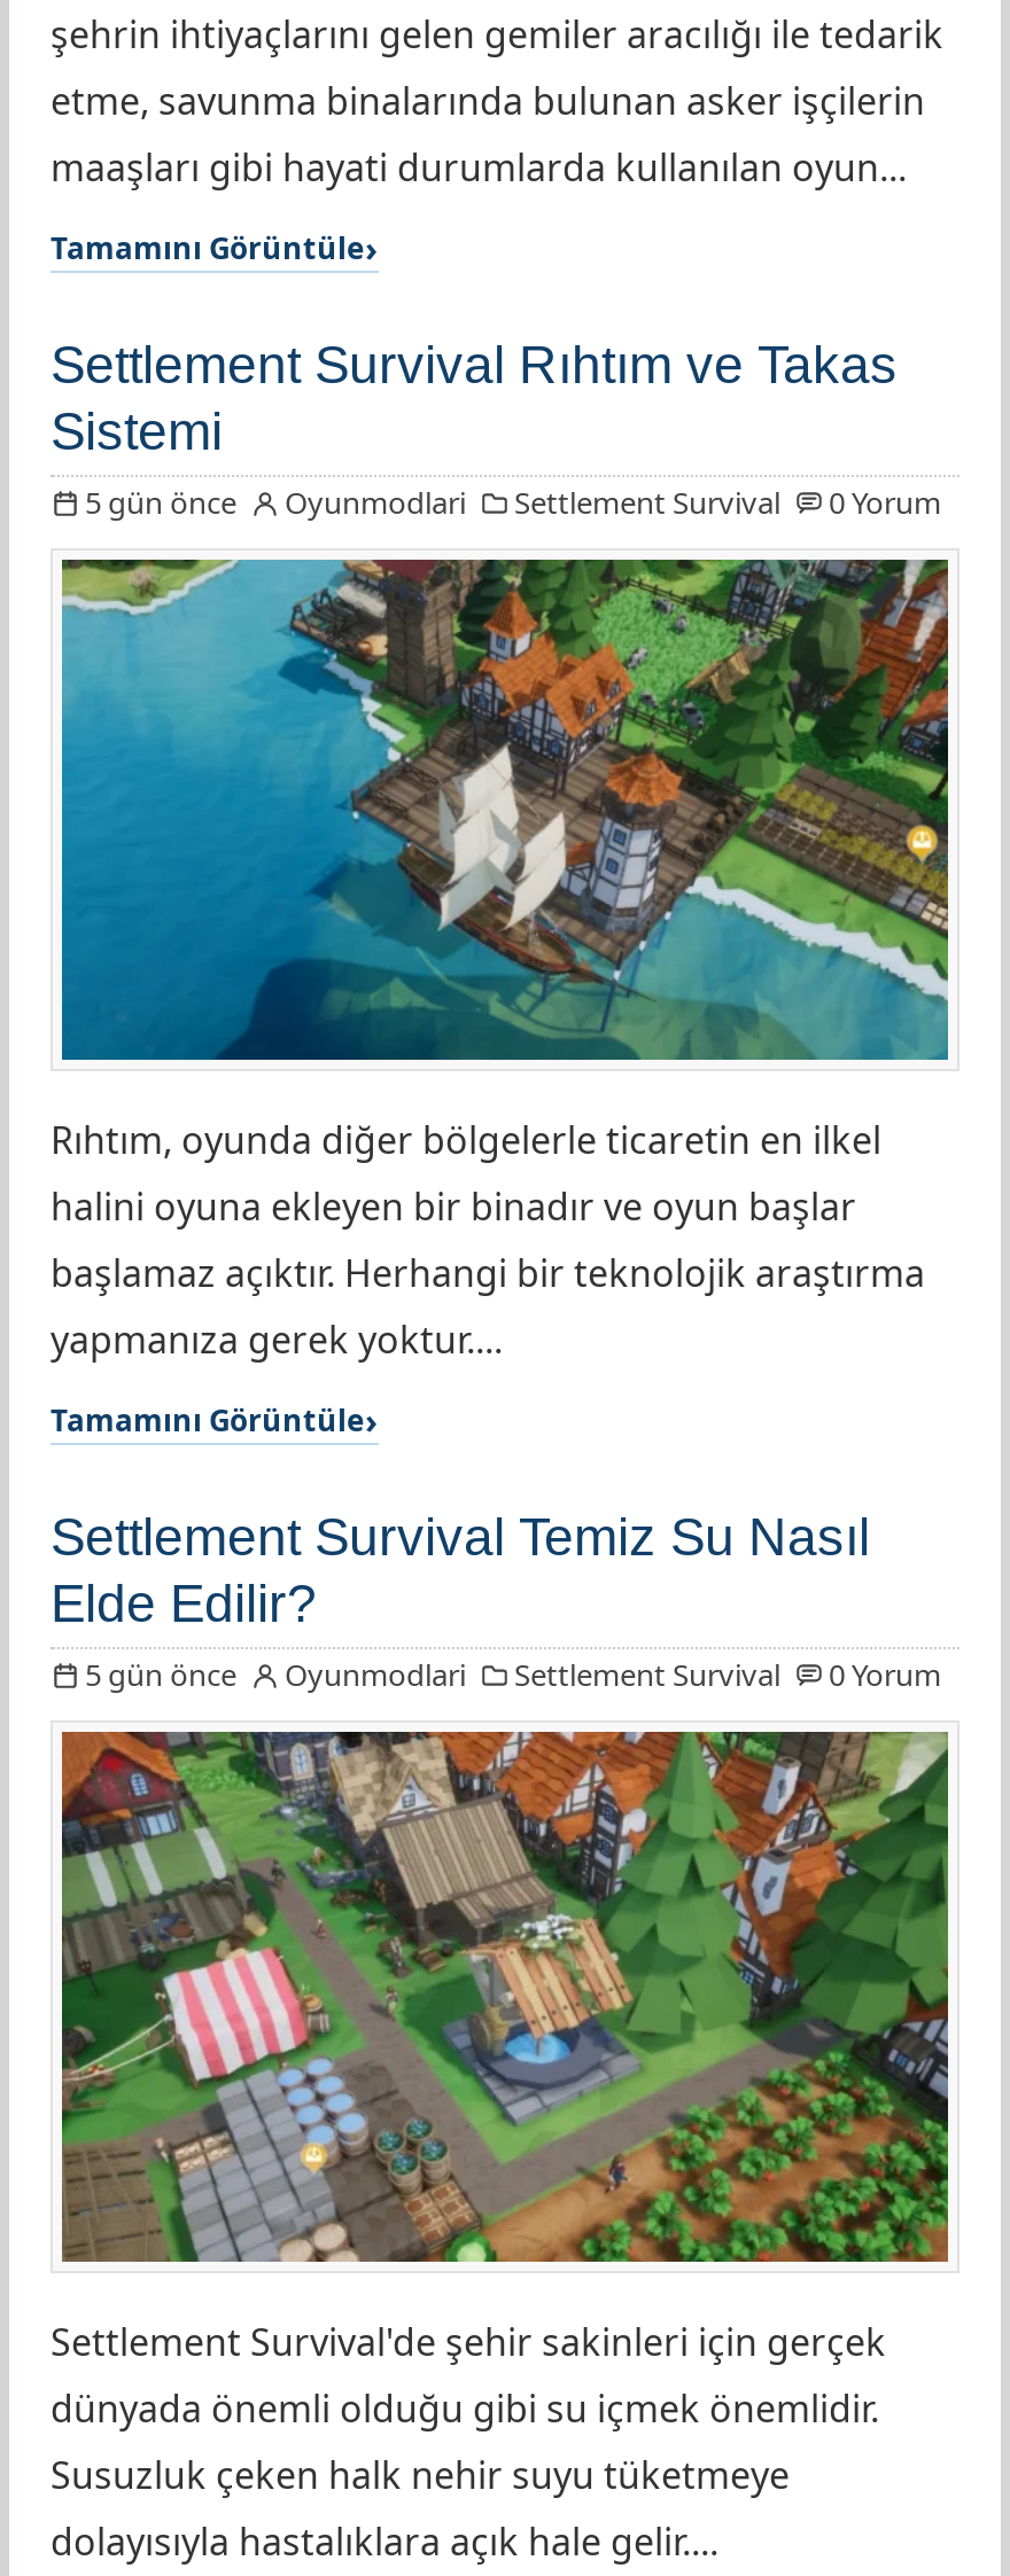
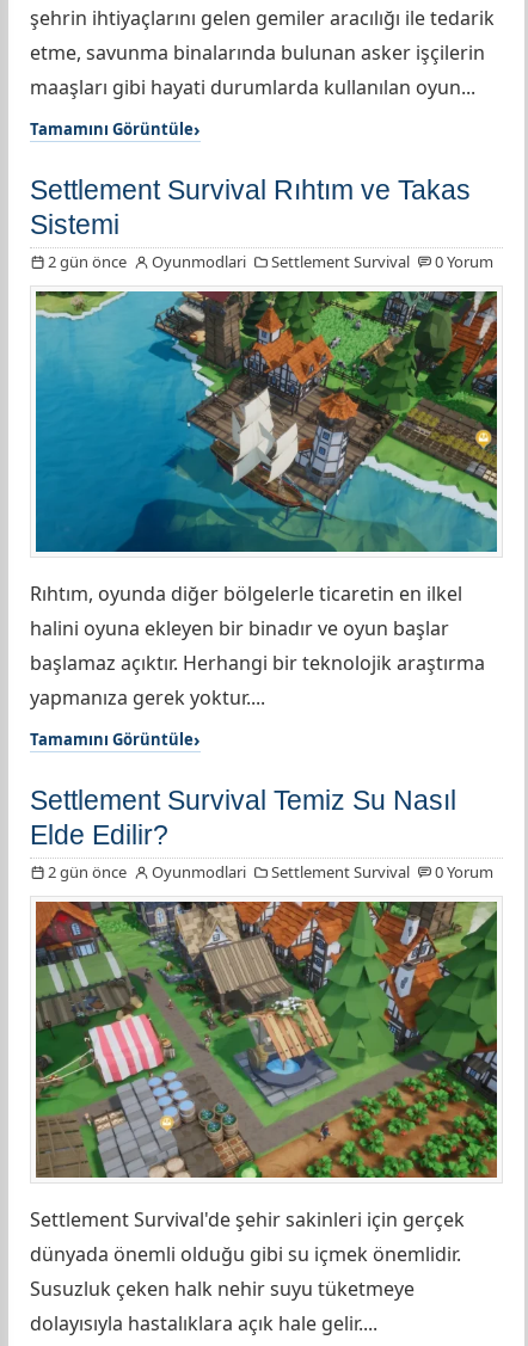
- 5 gün önce Oyunmodlari Settlement Survival 0 Yorum
+ 2 gün önce Oyunmodlari Settlement Survival 0 Yorum

- 5 gün önce Oyunmodlari Settlement Survival 0 Yorum
+ 2 gün önce Oyunmodlari Settlement Survival 0 Yorum
